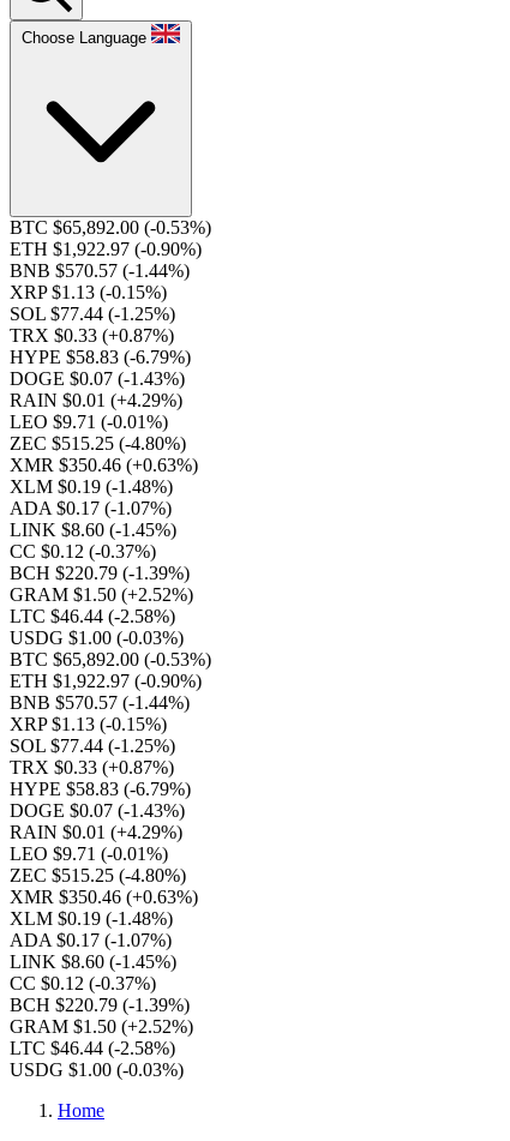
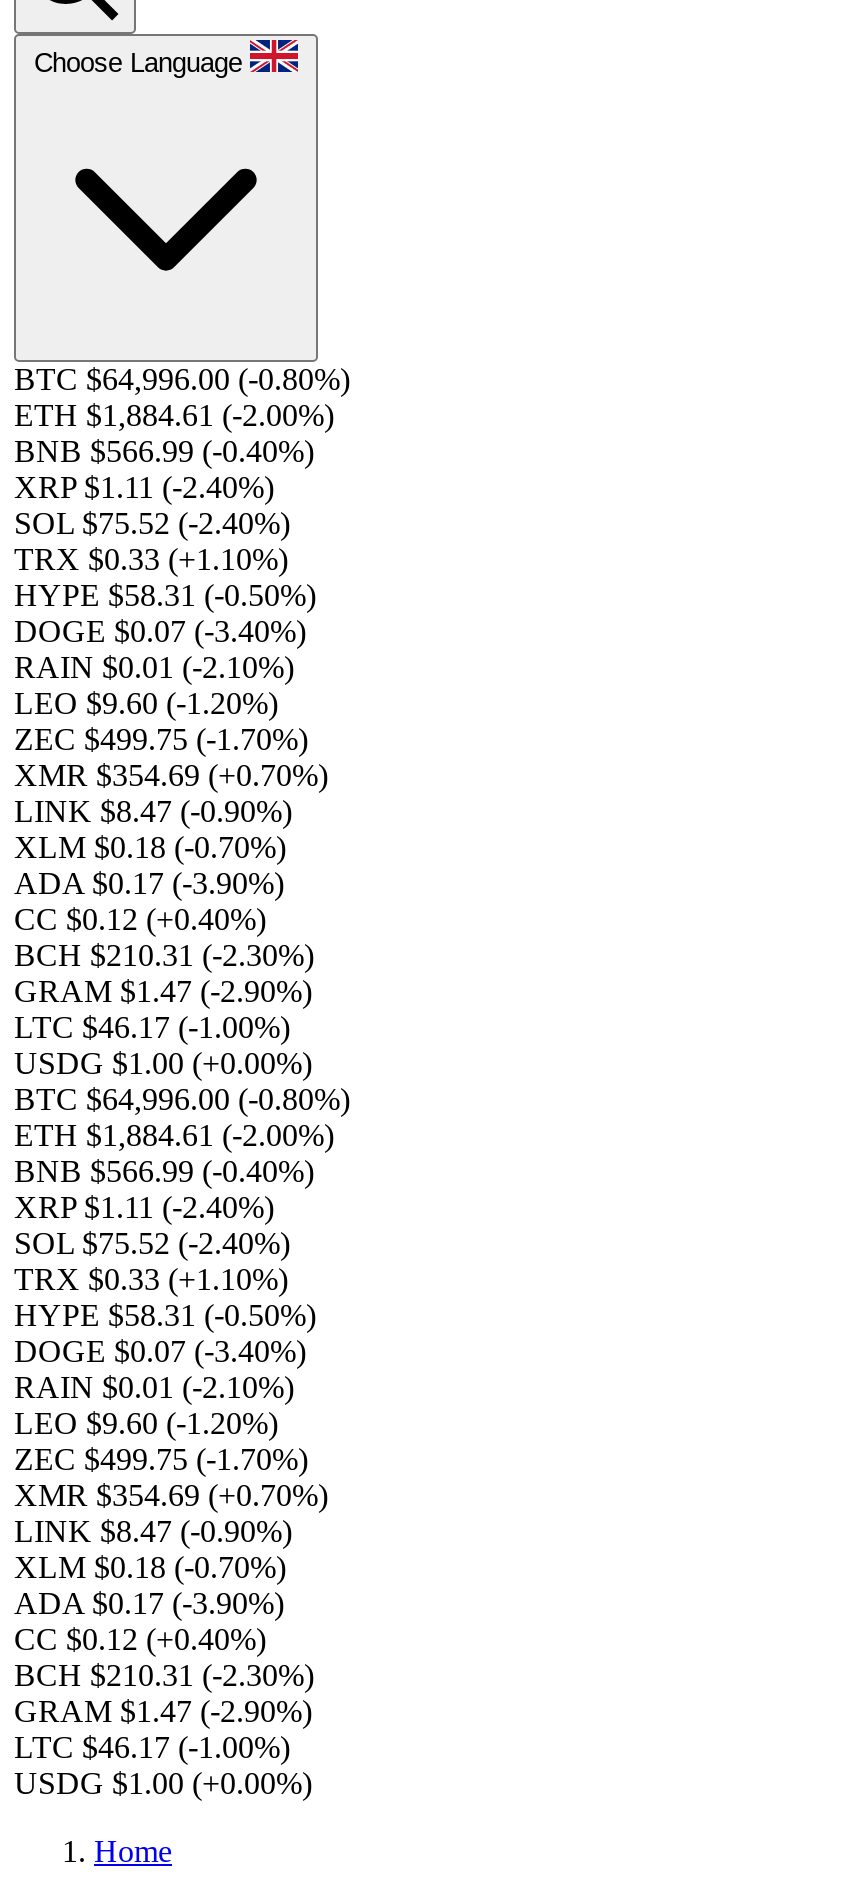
- BTC $65,892.00(-0.53%)
- ETH $1,922.97 (-0.90%)
- BNB $570.57 (-1.44%)
- XRP $1.13 (-0.15%)
- SOL $77.44 (-1.25%)
- TRX $0.33 (+0.87%)
- HYPE $58.83 (-6.79%)
- DOGE $0.07 (-1.43%)
- RAIN $0.01 (+4.29%)
- LEO $9.71 (-0.01%)
- ZEC $515.25 (-4.80%)
- XMR $350.46(+0.63%)
- XLM $0.19 (-1.48%)
- ADA $0.17 (-1.07%)
- LINK $8.60 (-1.45%)
- CC $0.12 (-0.37%)
- BCH $220.79 (-1.39%)
- GRAM $1.50 (+2.52%)
- LTC $46.44 (-2.58%)
- USDG $1.00(-0.03%)
- BTC $65,892.00 (-0.53%)
- ETH $1,922.97 (-0.90%)
- BNB $570.57 (-1.44%)
- XRP $1.13 (-0.15%)
- SOL $77.44 (-1.25%)
- TRX $0.33 (+0.87%)
- HYPE $58.83 (-6.79%)
- DOGE $0.07 (-1.43%)
- RAIN $0.01 (+4.29%)
- LEO $9.71 (-0.01%)
- ZEC $515.25 (-4.80%)
- XMR $350.46(+0.63%)
- XLM $0.19 (-1.48%)
- ADA $0.17 (-1.07%)
- LINK $8.60 (-1.45%)
- CC $0.12 (-0.37%)
- BCH $220.79 (-1.39%)
- GRAM $1.50 (+2.52%)
- LTC $46.44 (-2.58%)
- USDG $1.00(-0.03%)
+ BTC $64,996.00(-0.80%)
+ ETH $1,884.61 (-2.00%)
+ BNB $566.99 (-0.40%)
+ XRP $1.11 (-2.40%)
+ SOL $75.52 (-2.40%)
+ TRX $0.33 (+1.10%)
+ HYPE $58.31 (-0.50%)
+ DOGE $0.07 (-3.40%)
+ RAIN $0.01 (-2.10%)
+ LEO $9.60 (-1.20%)
+ ZEC $499.75 (-1.70%)
+ XMR $354.69(+0.70%)
+ LINK $8.47 (-0.90%)
+ XLM $0.18 (-0.70%)
+ ADA $0.17 (-3.90%)
+ CC $0.12 (+0.40%)
+ BCH $210.31 (-2.30%)
+ GRAM $1.47 (-2.90%)
+ LTC $46.17 (-1.00%)
+ USDG $1.00(+0.00%)
+ BTC $64,996.00 (-0.80%)
+ ETH $1,884.61 (-2.00%)
+ BNB $566.99 (-0.40%)
+ XRP $1.11 (-2.40%)
+ SOL $75.52 (-2.40%)
+ TRX $0.33 (+1.10%)
+ HYPE $58.31 (-0.50%)
+ DOGE $0.07 (-3.40%)
+ RAIN $0.01 (-2.10%)
+ LEO $9.60 (-1.20%)
+ ZEC $499.75 (-1.70%)
+ XMR $354.69(+0.70%)
+ LINK $8.47 (-0.90%)
+ XLM $0.18 (-0.70%)
+ ADA $0.17 (-3.90%)
+ CC $0.12 (+0.40%)
+ BCH $210.31 (-2.30%)
+ GRAM $1.47 (-2.90%)
+ LTC $46.17 (-1.00%)
+ USDG $1.00(+0.00%)
